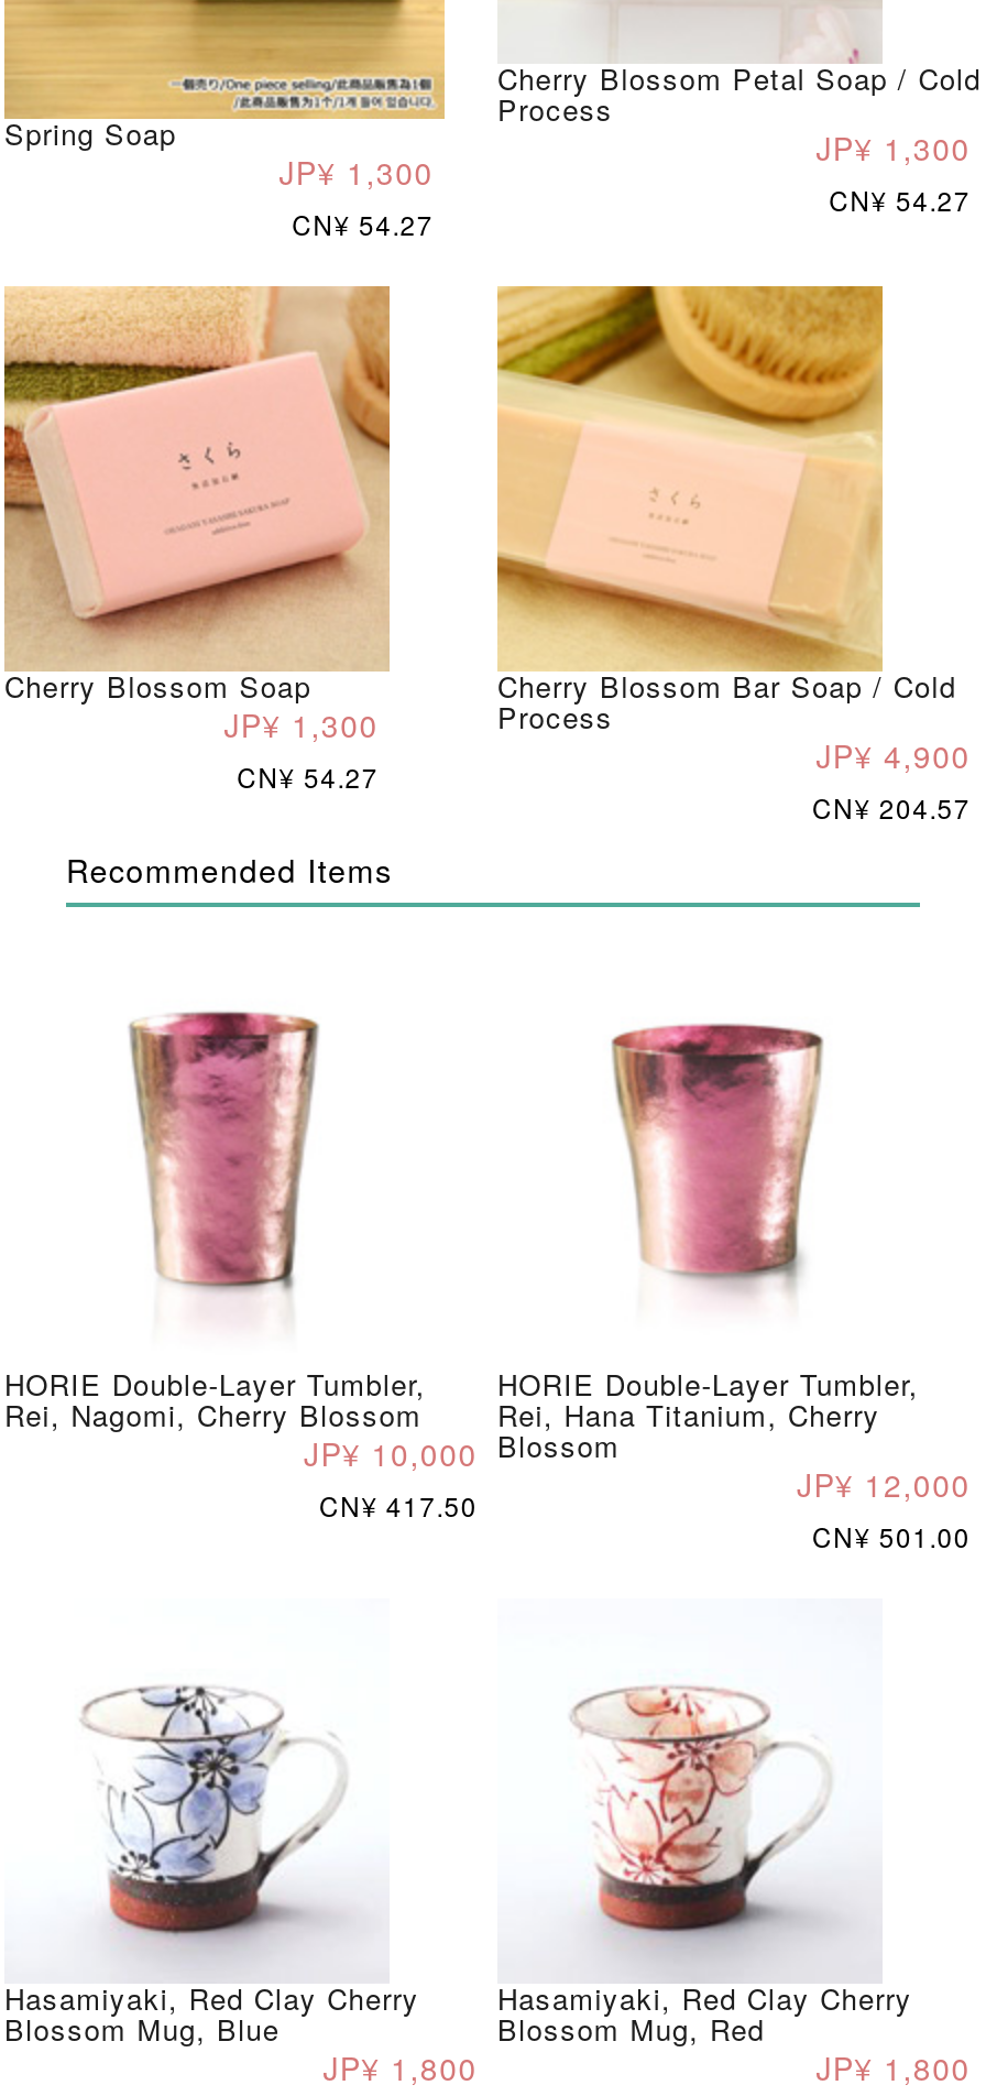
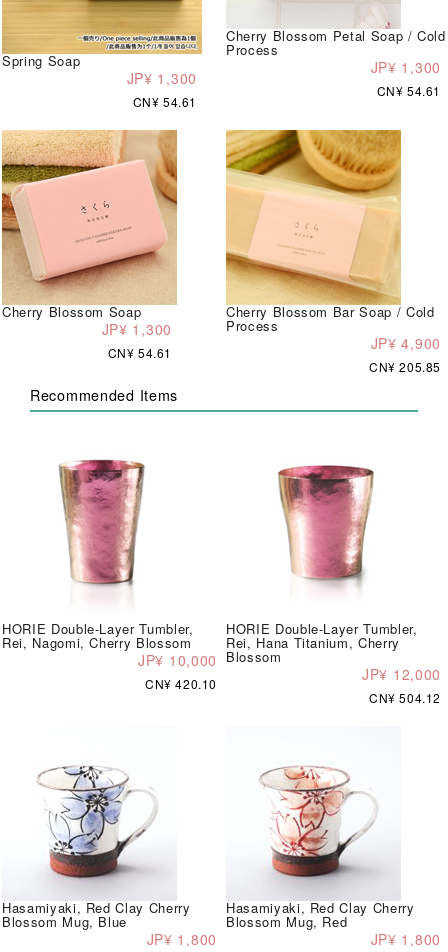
- CN¥ 54.27
+ CN¥ 54.61

- CN¥ 54.27
+ CN¥ 54.61

- CN¥ 54.27
+ CN¥ 54.61

- CN¥ 204.57
+ CN¥ 205.85

- CN¥ 417.50
+ CN¥ 420.10

- CN¥ 501.00
+ CN¥ 504.12
